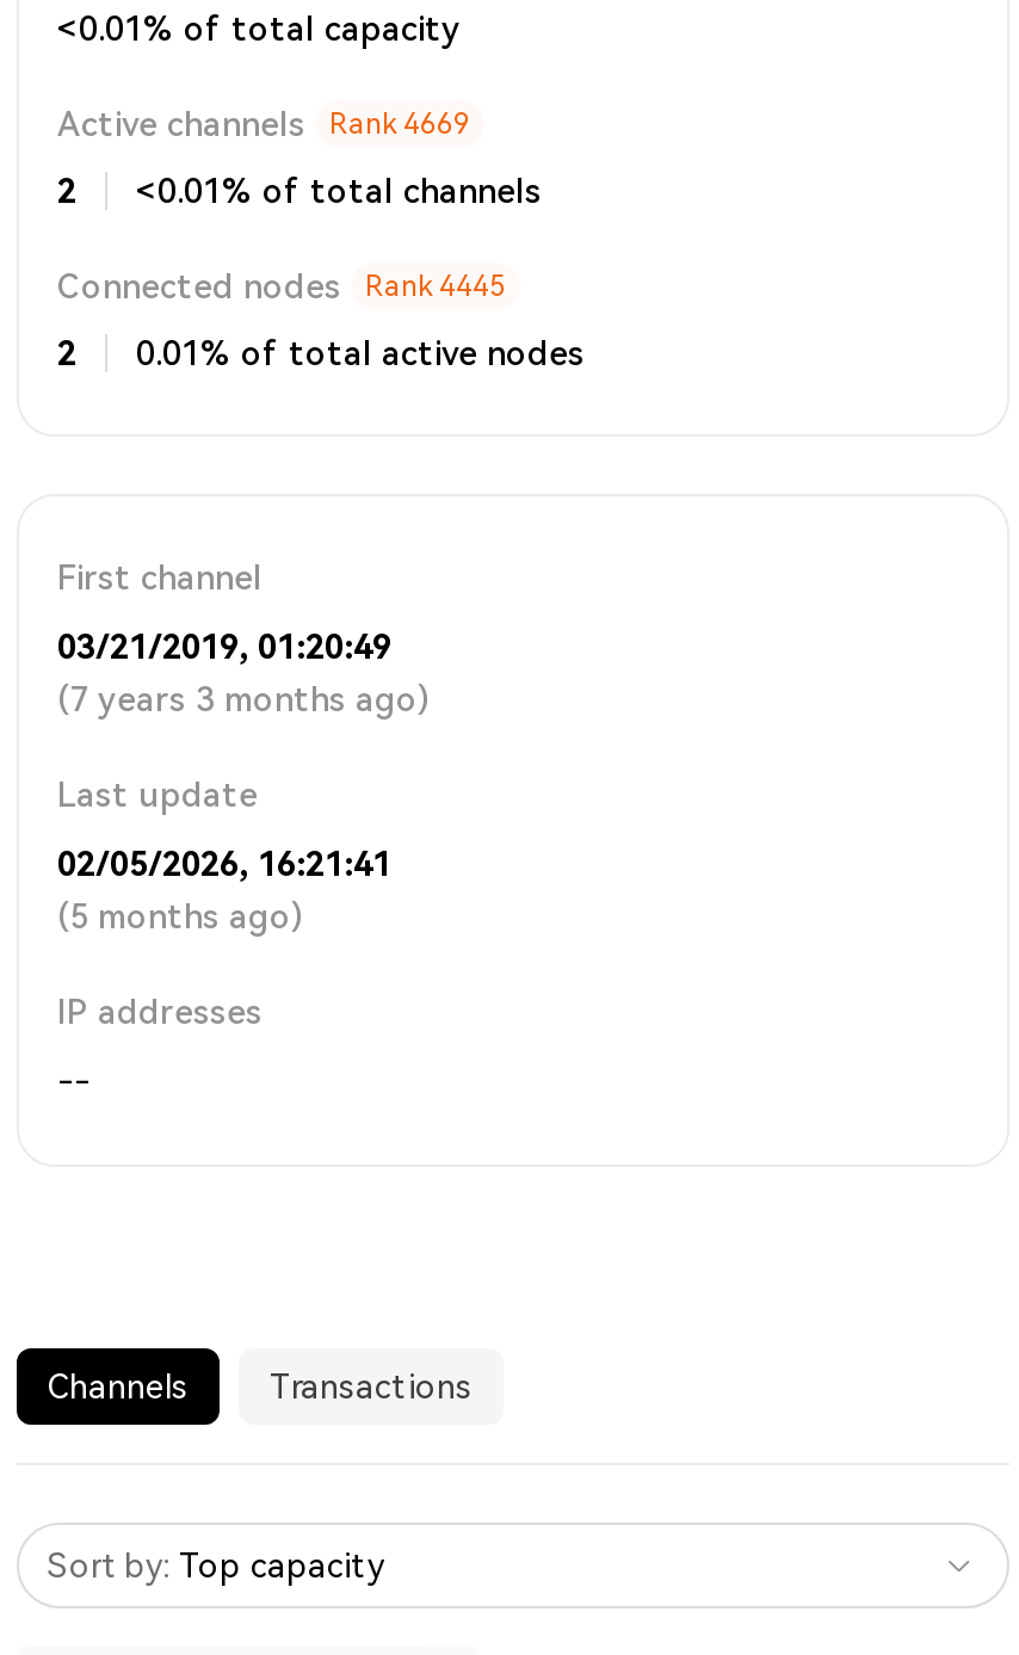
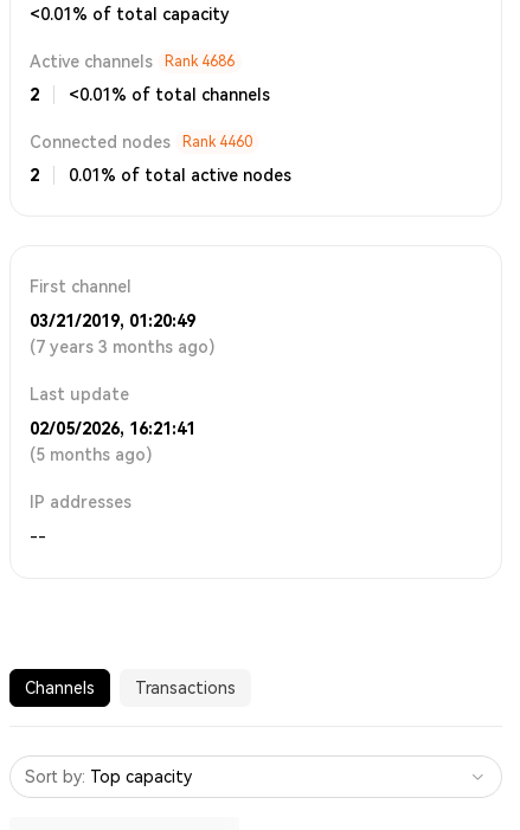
- Active channels Rank 4669
+ Active channels Rank 4686

- Connected nodes Rank 4445
+ Connected nodes Rank 4460
